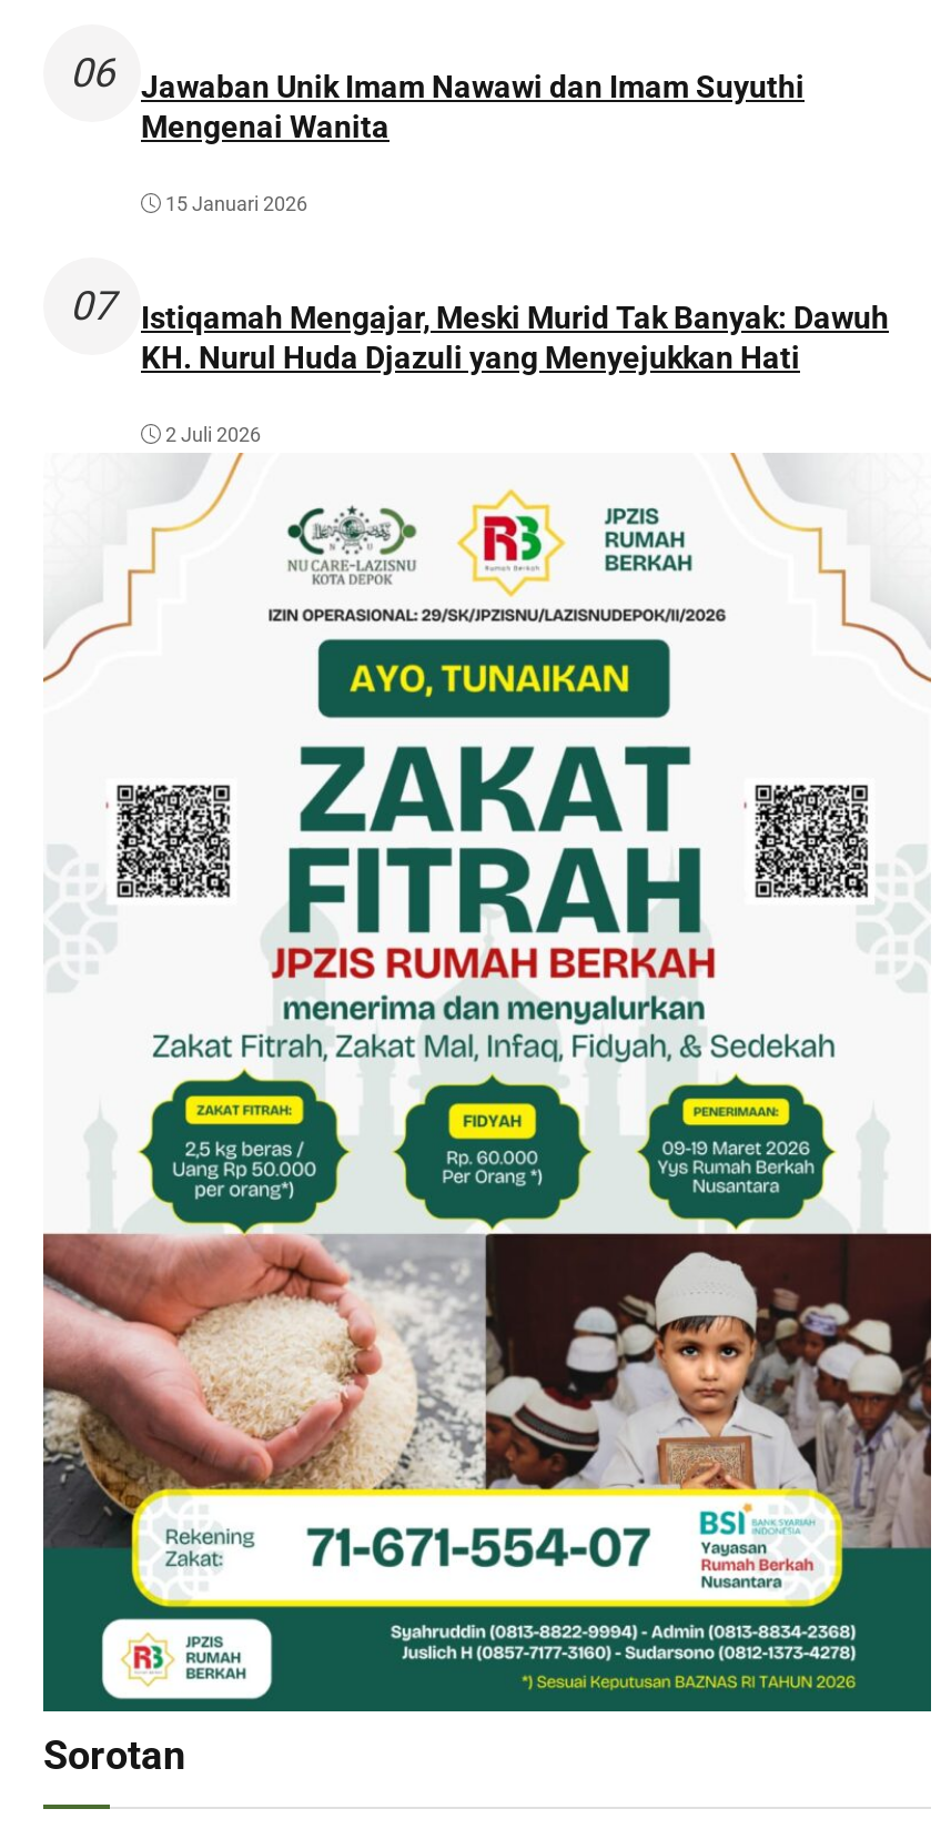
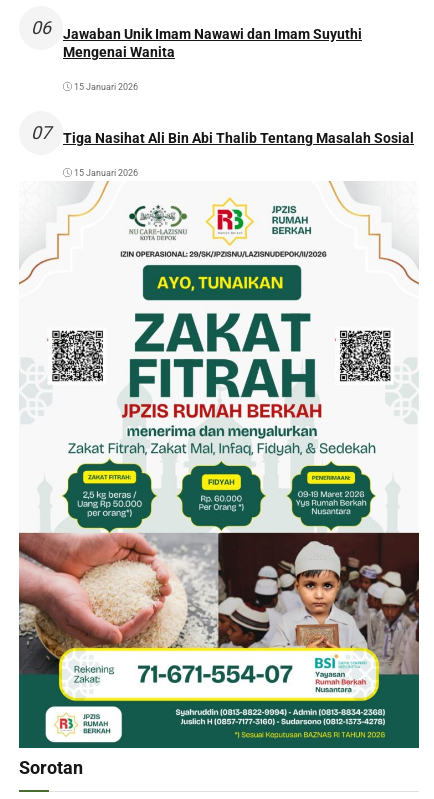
- Istiqamah Mengajar, Meski Murid Tak Banyak: Dawuh
- KH. Nurul Huda Djazuli yang Menyejukkan Hati
+ Tiga Nasihat Ali Bin Abi Thalib Tentang Masalah Sosial

- 2 Juli 2026
+ 15 Januari 2026
